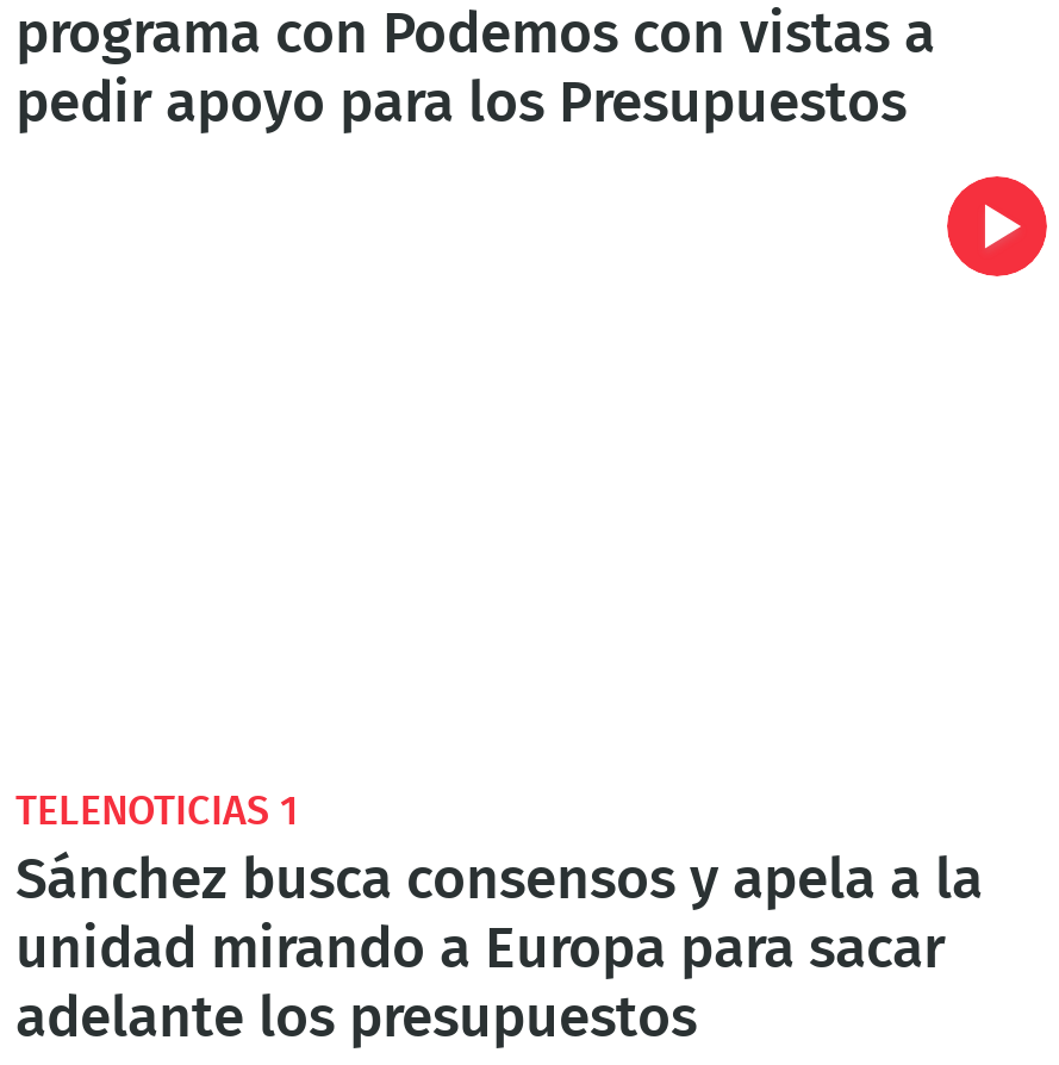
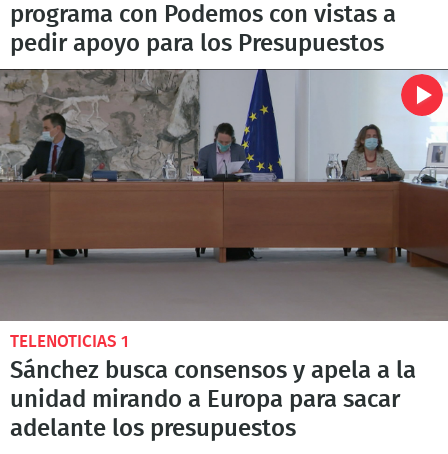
+ [image]
